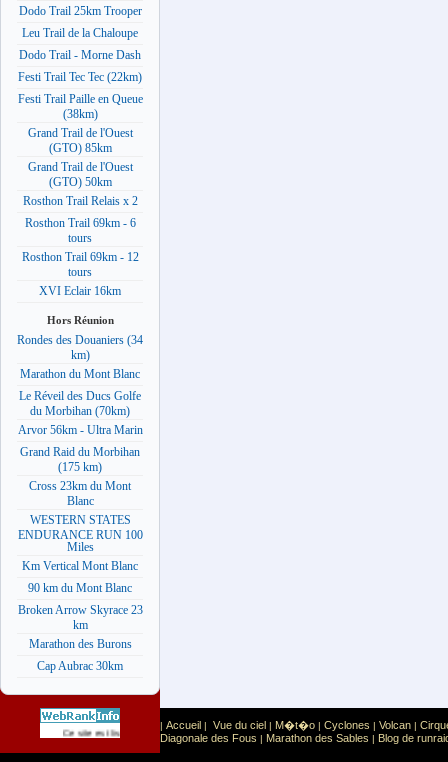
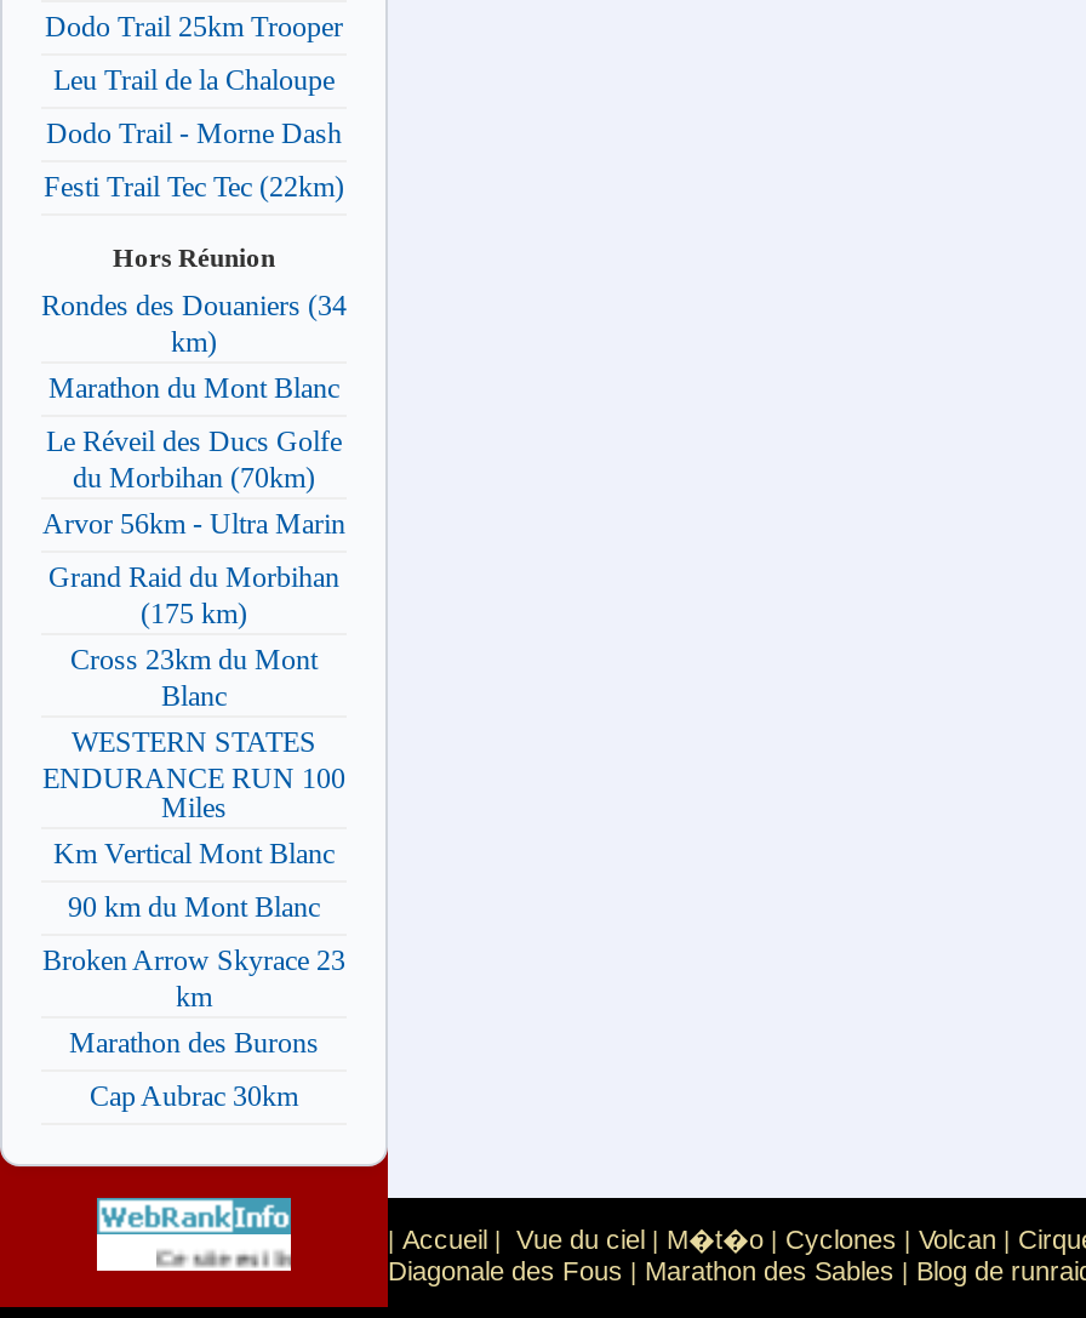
- Festi Trail Paille en Queue
- (38km)
- Grand Trail de l'Ouest
- (GTO) 85km
- Grand Trail de l'Ouest
- (GTO) 50km
- Rosthon Trail Relais x 2
- Rosthon Trail 69km - 6
- tours
- Rosthon Trail 69km - 12
- tours
- XVI Eclair 16km
